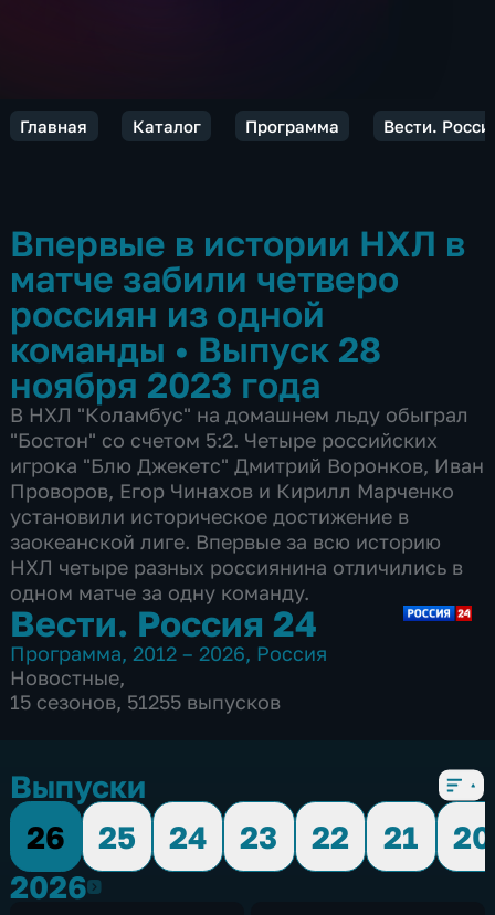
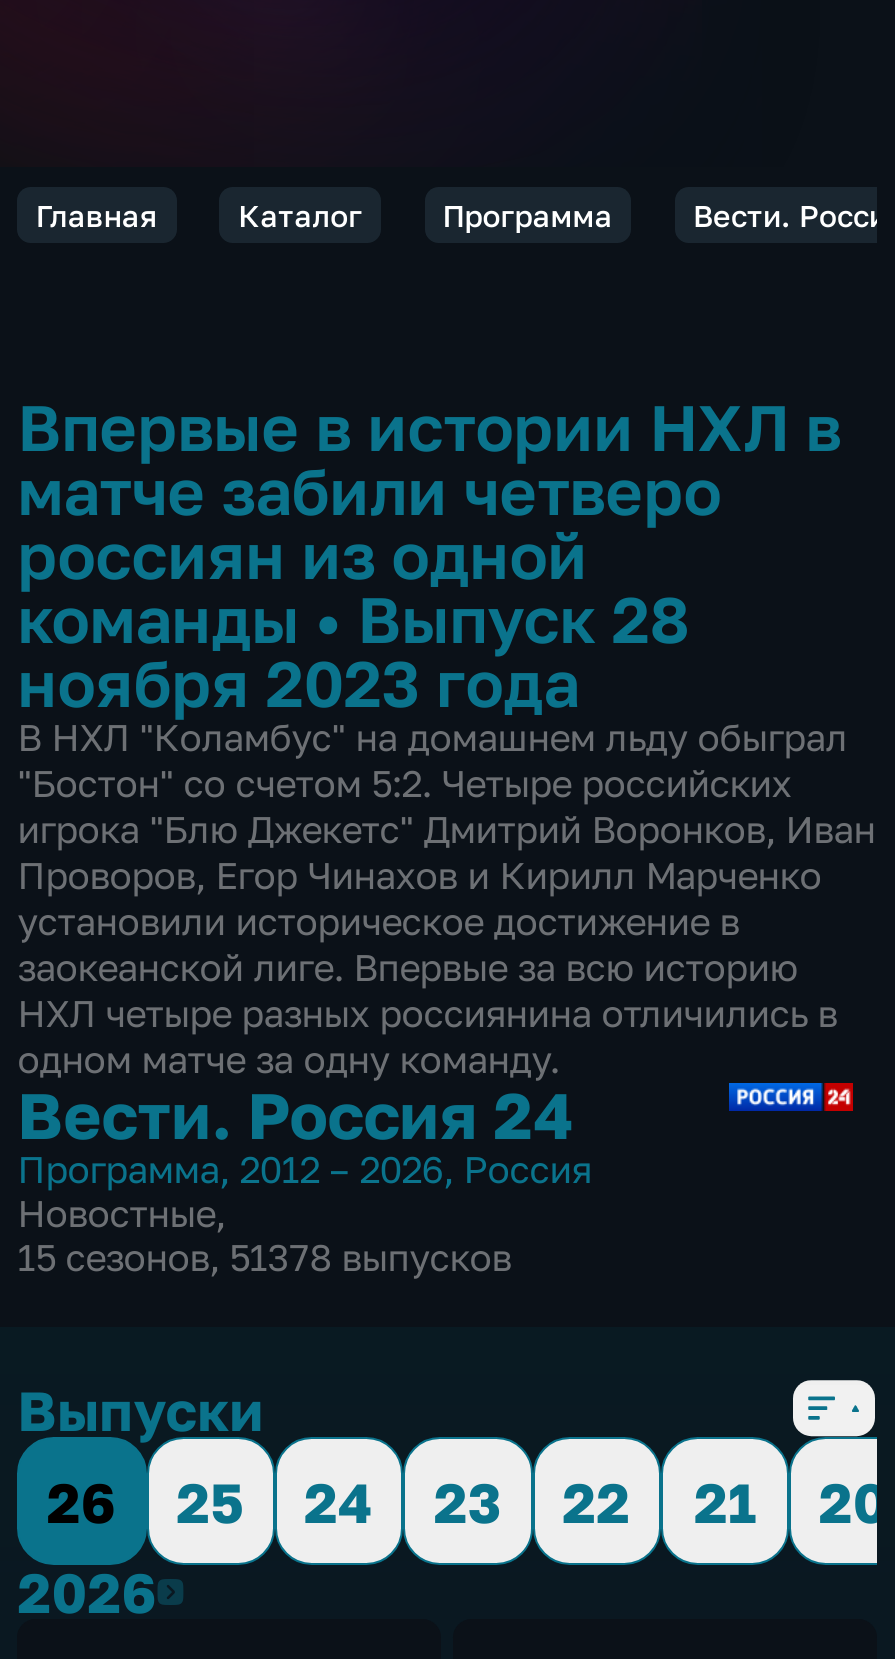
- 15 сезонов, 51255 выпусков
+ 15 сезонов, 51378 выпусков
